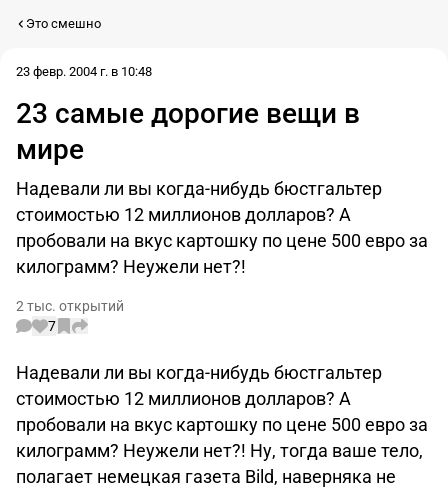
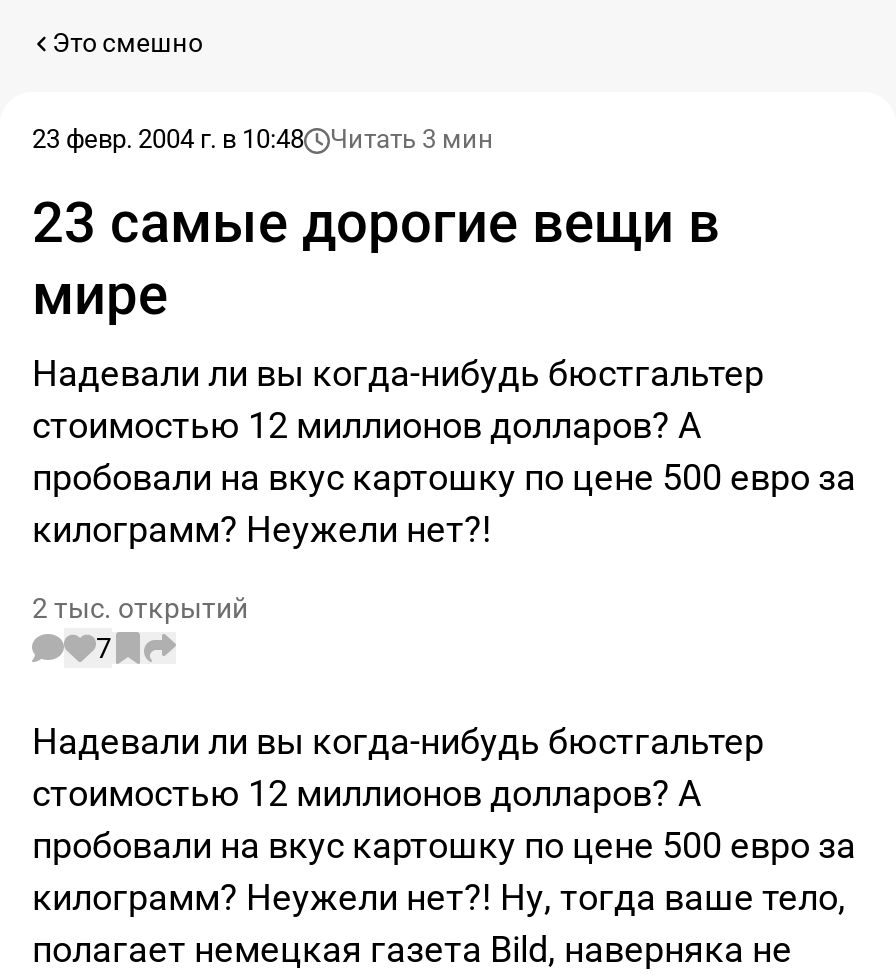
+ Читать 3 мин
